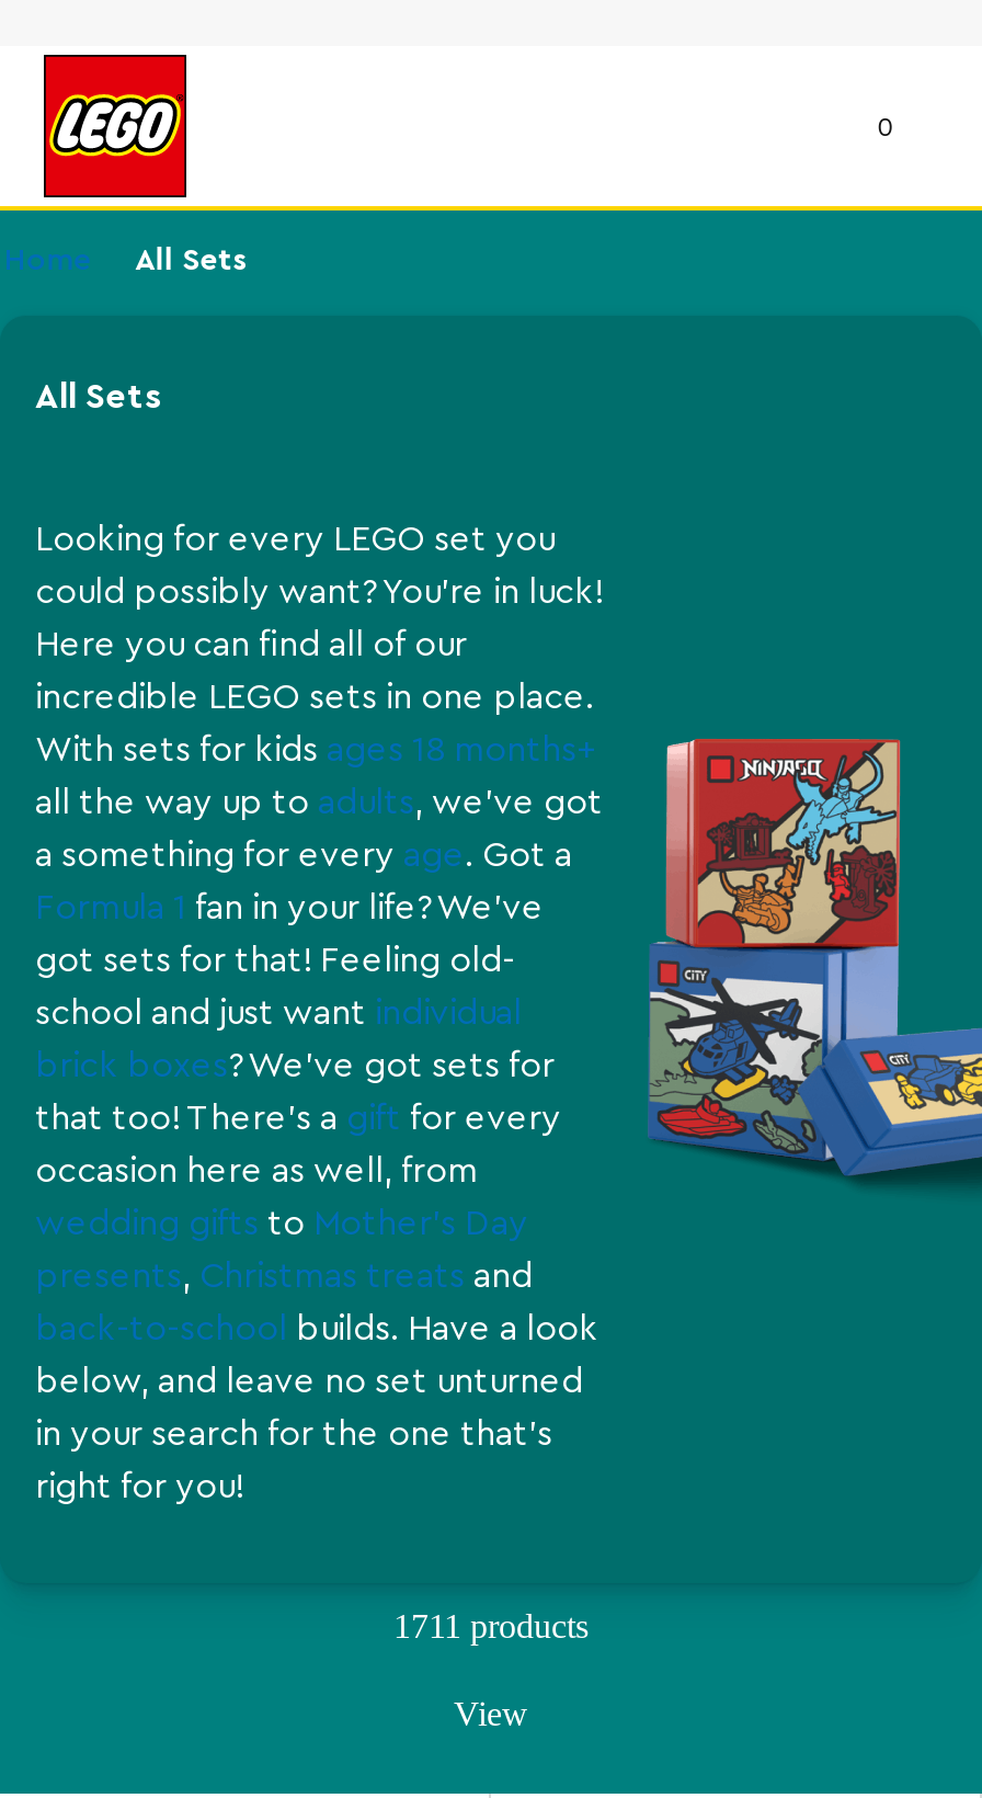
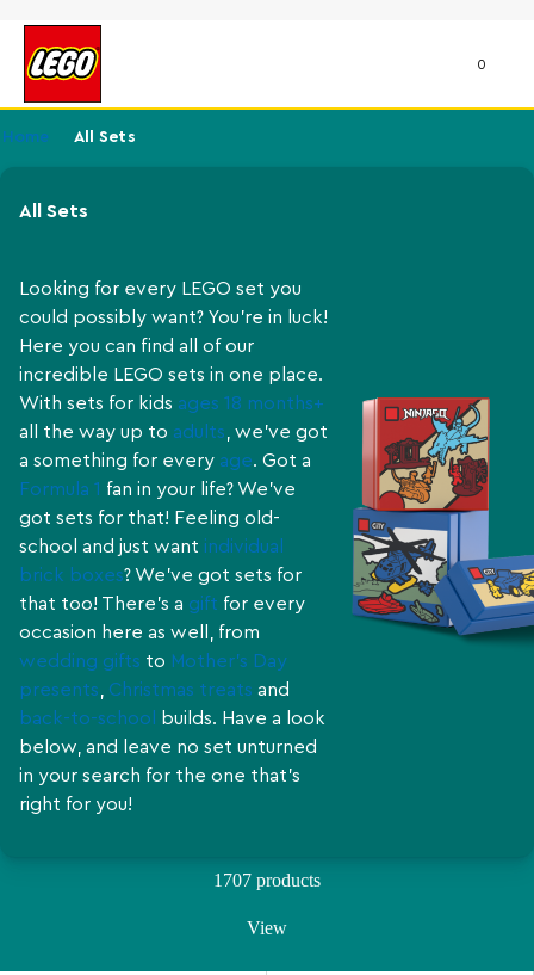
- 1711 products
+ 1707 products
